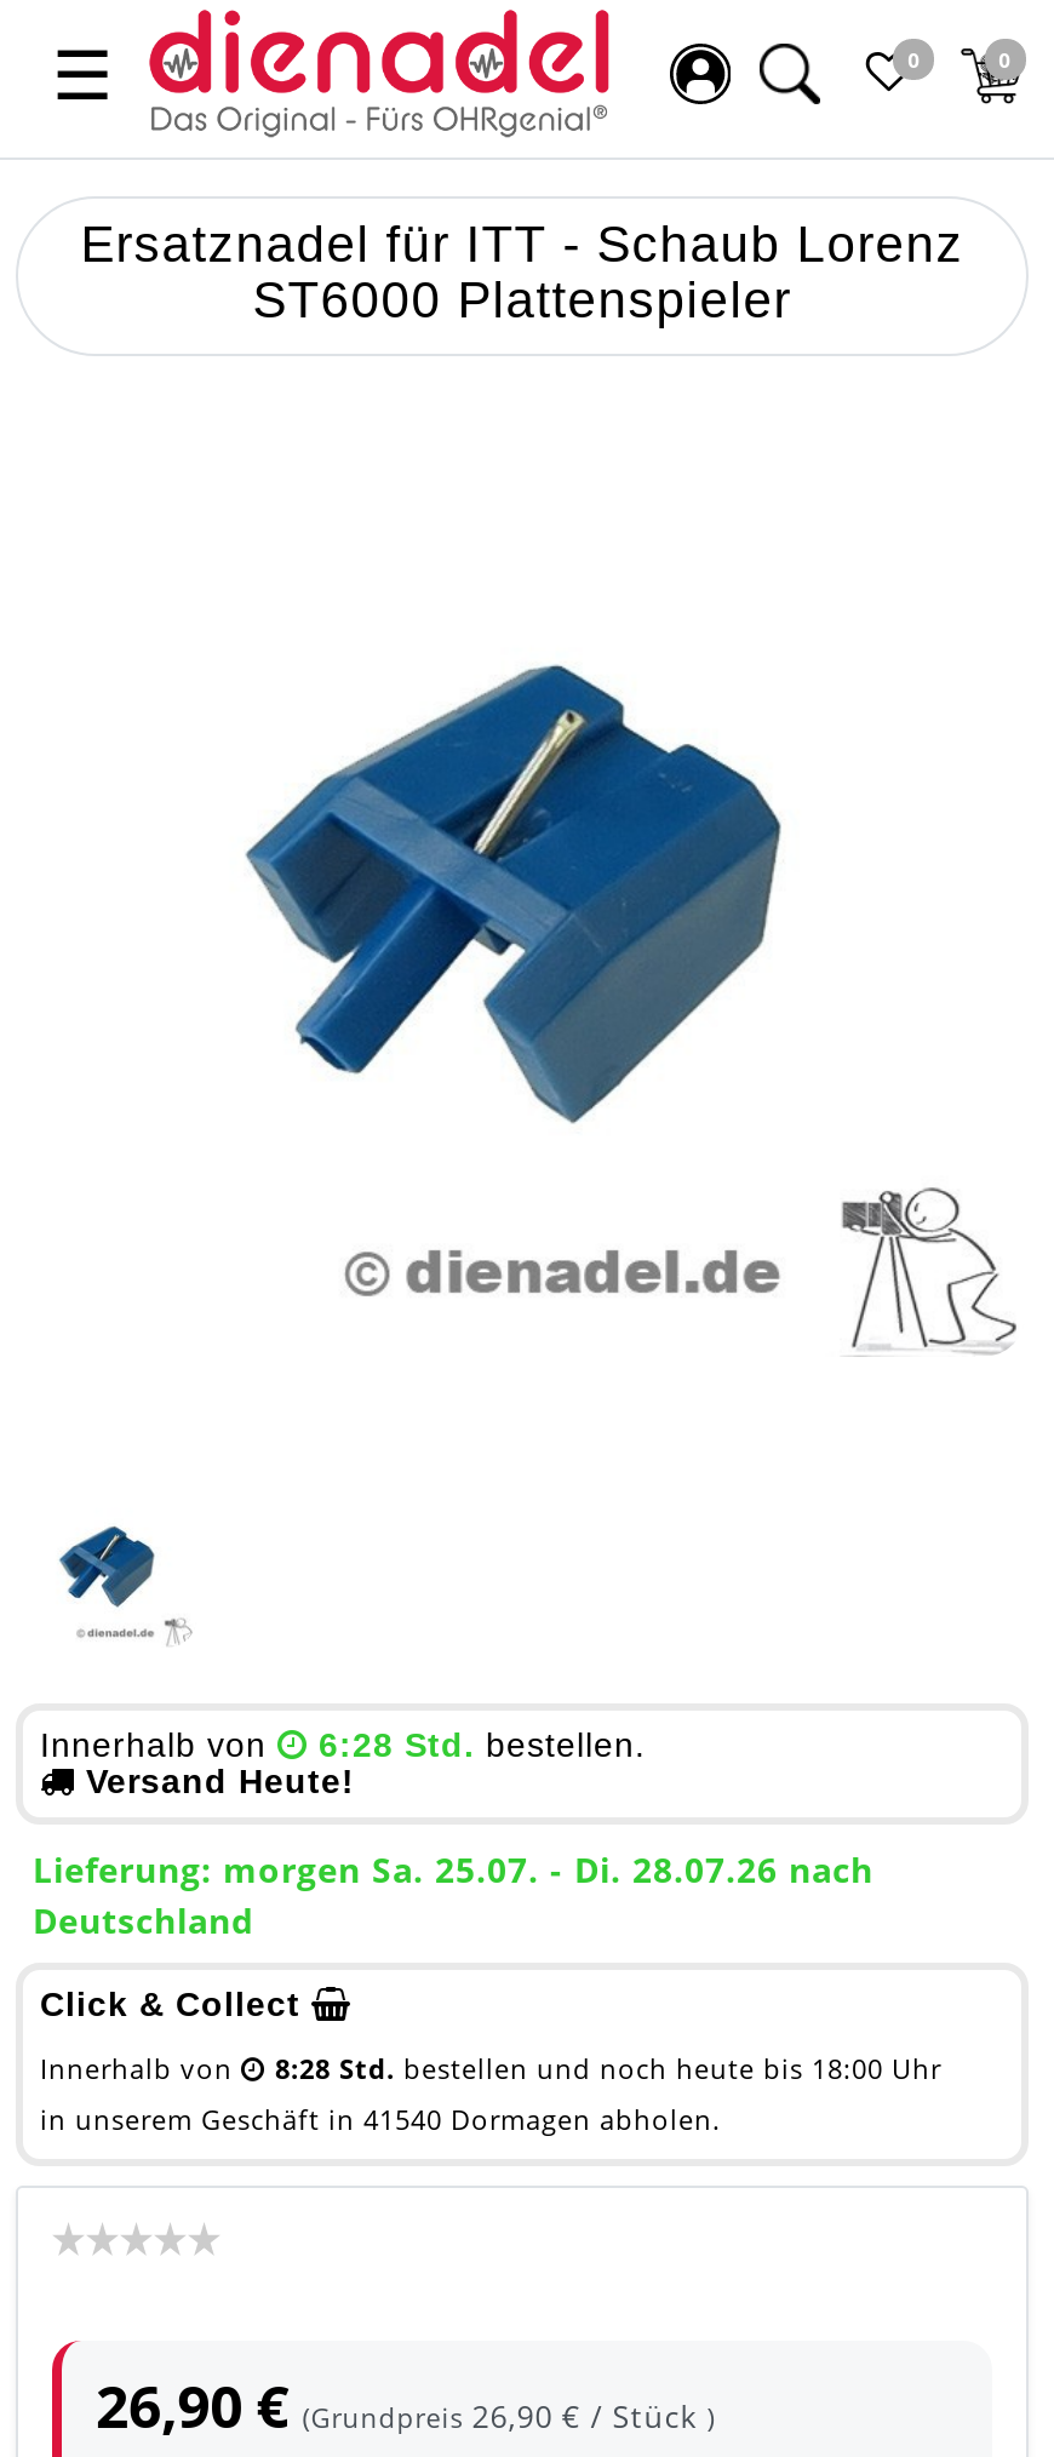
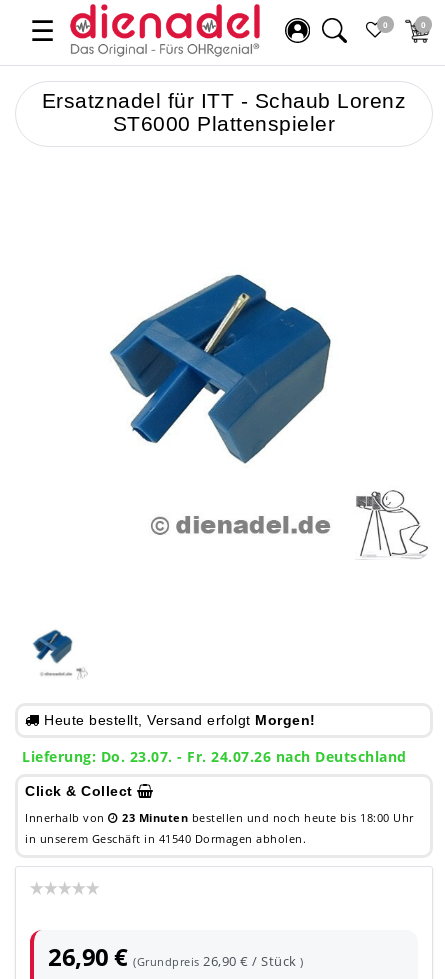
- Innerhalb von
- 6:28 Std. bestellen.
- Versand Heute!
+ Heute bestellt, Versand erfolgt Morgen!

- Lieferung: morgen Sa. 25.07. - Di. 28.07.26 nach
- Deutschland
+ Lieferung: Do. 23.07. - Fr. 24.07.26 nach Deutschland

- 8:28 Std. bestellen und noch heute bis 18:00 Uhr
+ 23 Minuten bestellen und noch heute bis 18:00 Uhr
